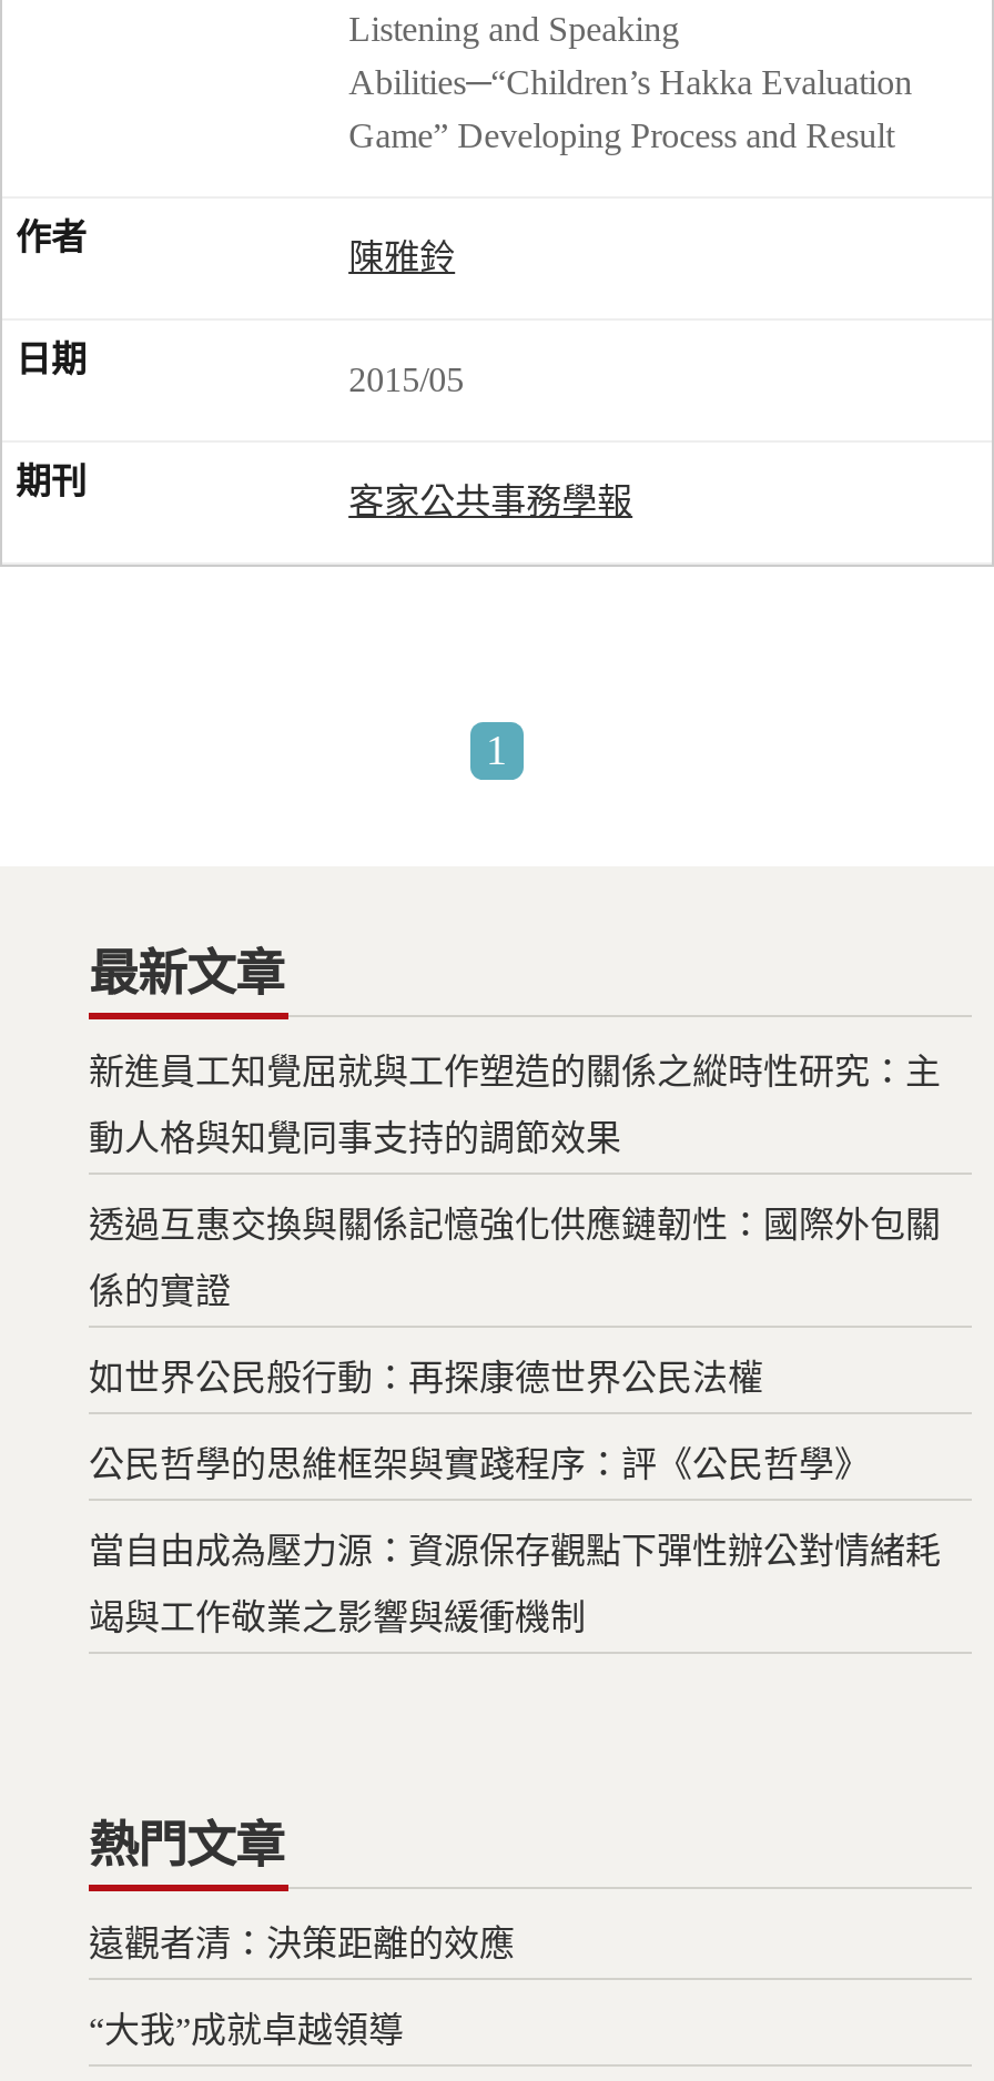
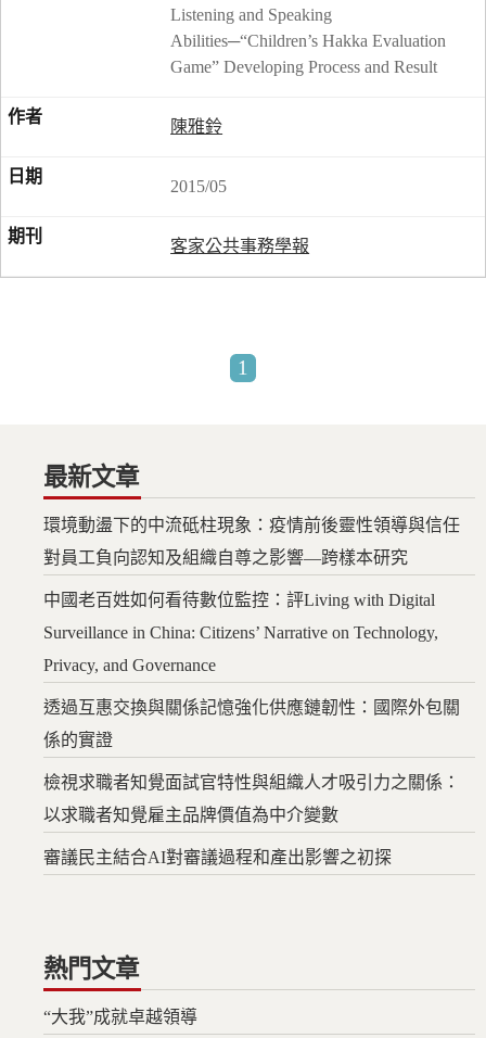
- 新進員工知覺屈就與工作塑造的關係之縱時性研究：主
- 動人格與知覺同事支持的調節效果
+ 環境動盪下的中流砥柱現象：疫情前後靈性領導與信任
+ 對員工負向認知及組織自尊之影響—跨樣本研究
+ 中國老百姓如何看待數位監控：評Living with Digital
+ Surveillance in China: Citizens’ Narrative on Technology,
+ Privacy, and Governance

moved down: 透過互惠交換與關係記憶強化供應鏈韌性：國際外包關 | 係的實證

- 如世界公民般行動：再探康德世界公民法權
- 公民哲學的思維框架與實踐程序：評《公民哲學》
- 當自由成為壓力源：資源保存觀點下彈性辦公對情緒耗
- 竭與工作敬業之影響與緩衝機制
+ 檢視求職者知覺面試官特性與組織人才吸引力之關係：
+ 以求職者知覺雇主品牌價值為中介變數
+ 審議民主結合AI對審議過程和產出影響之初探

moved down: 熱門文章

- 遠觀者清：決策距離的效應
